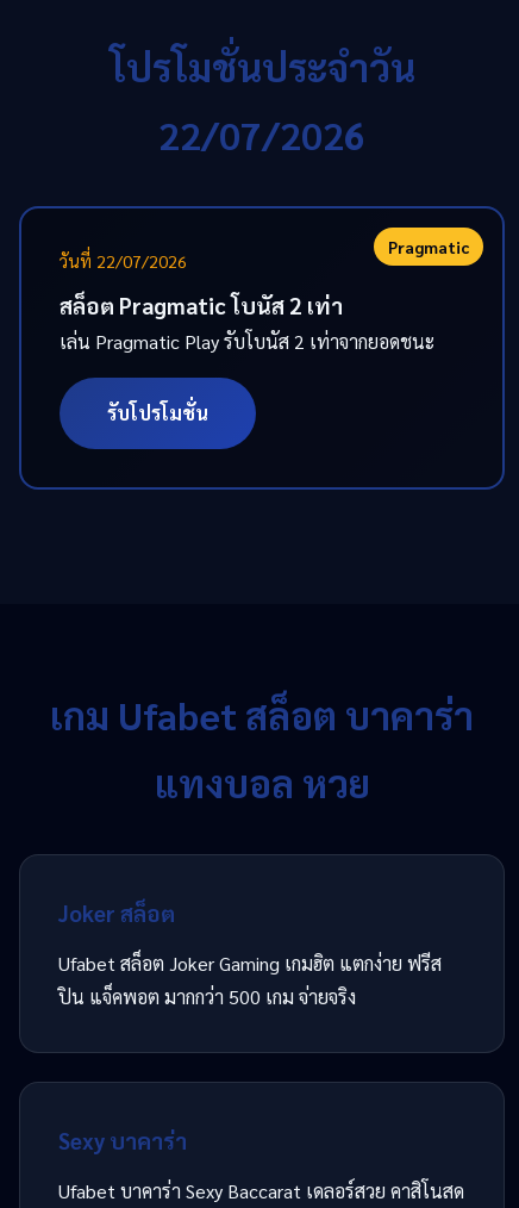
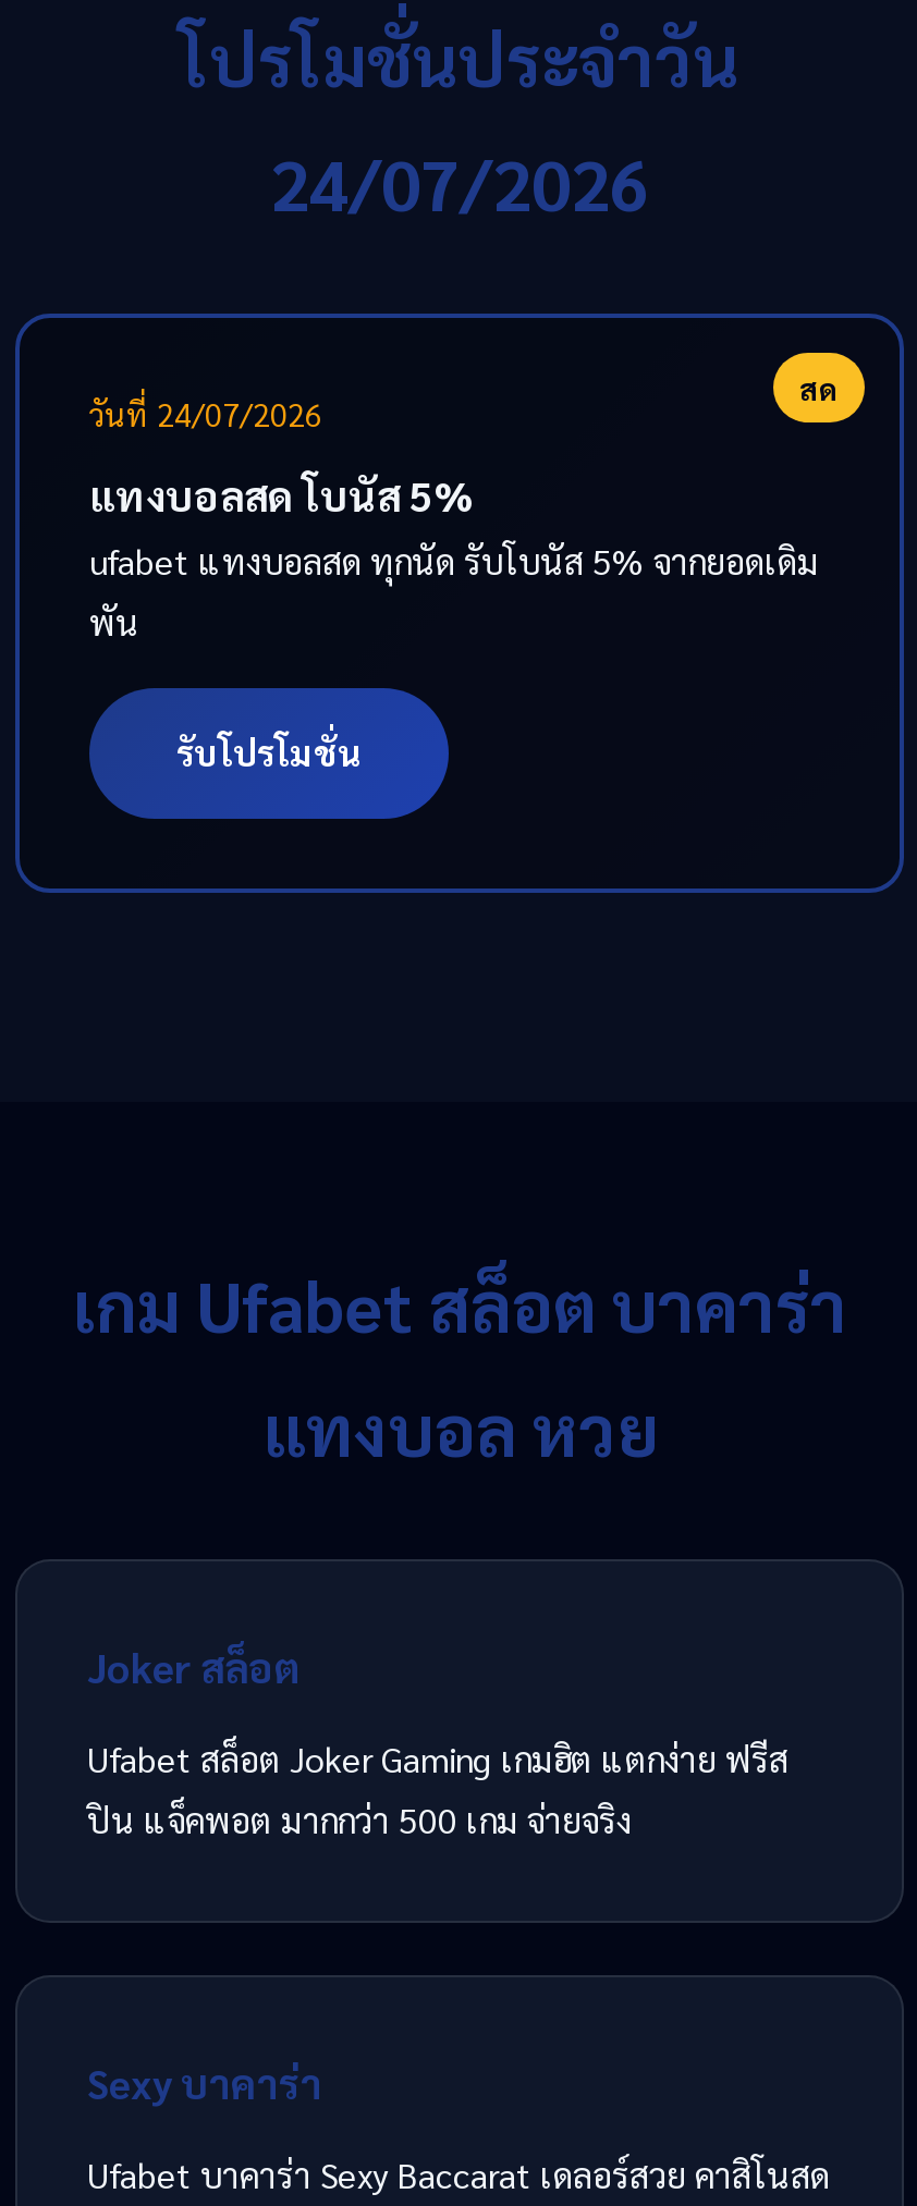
- 22/07/2026
+ 24/07/2026

- Pragmatic
- วันที่ 22/07/2026
+ สด
+ วันที่ 24/07/2026

- สล็อต Pragmatic โบนัส 2 เท่า
- เล่น Pragmatic Play รับโบนัส 2 เท่าจากยอดชนะ
+ แทงบอลสด โบนัส 5%
+ ufabet แทงบอลสด ทุกนัด รับโบนัส 5% จากยอดเดิม
+ พัน
